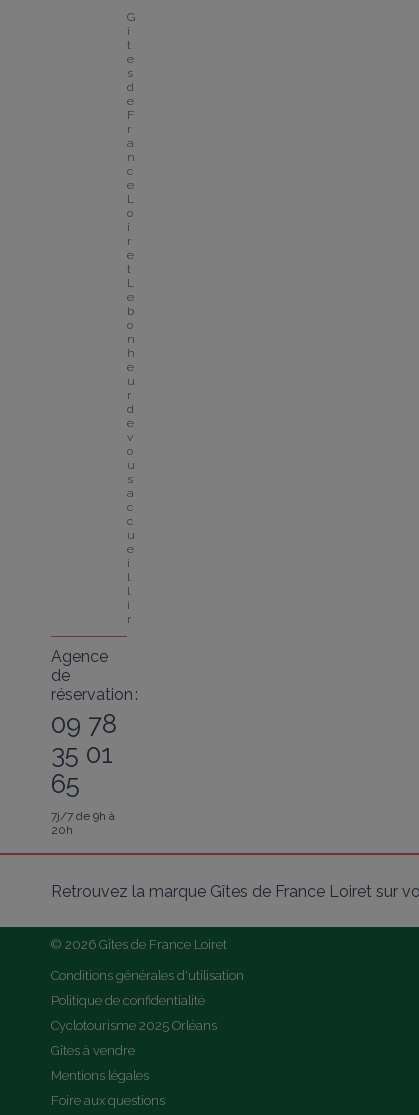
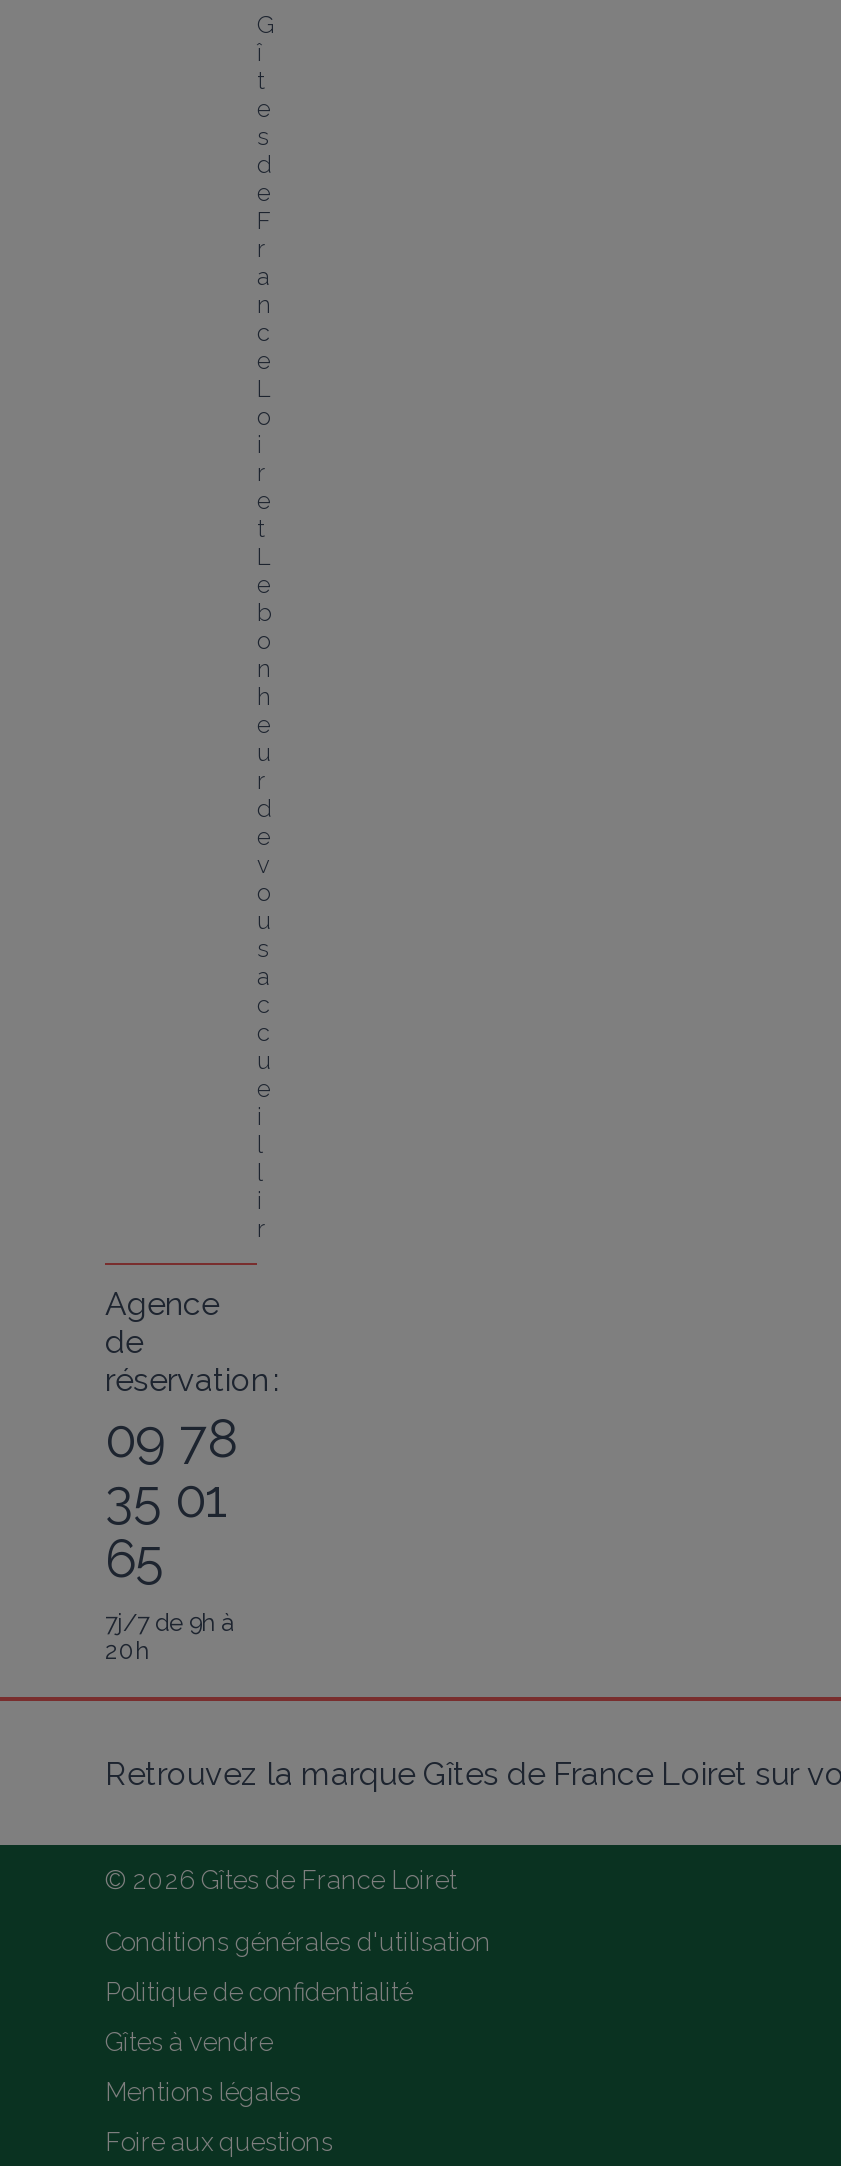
- Cyclotourisme 2025 Orléans
